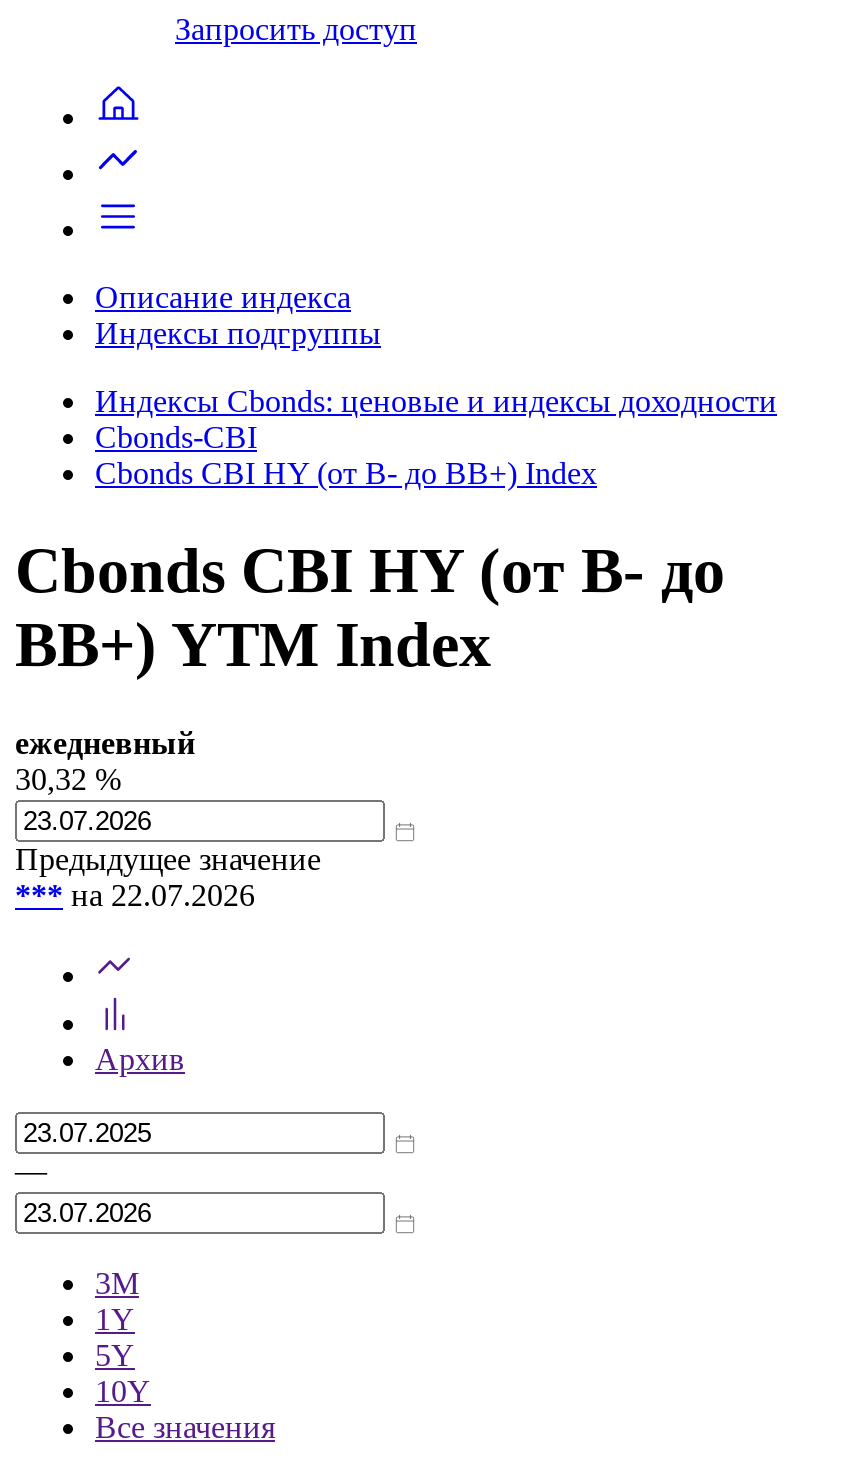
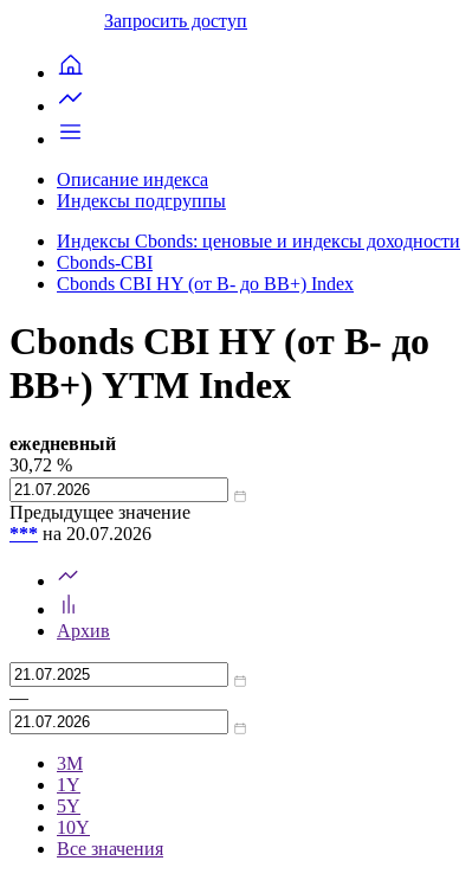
- 30,32%
+ 30,72%

- *** на 22.07.2026
+ *** на 20.07.2026
